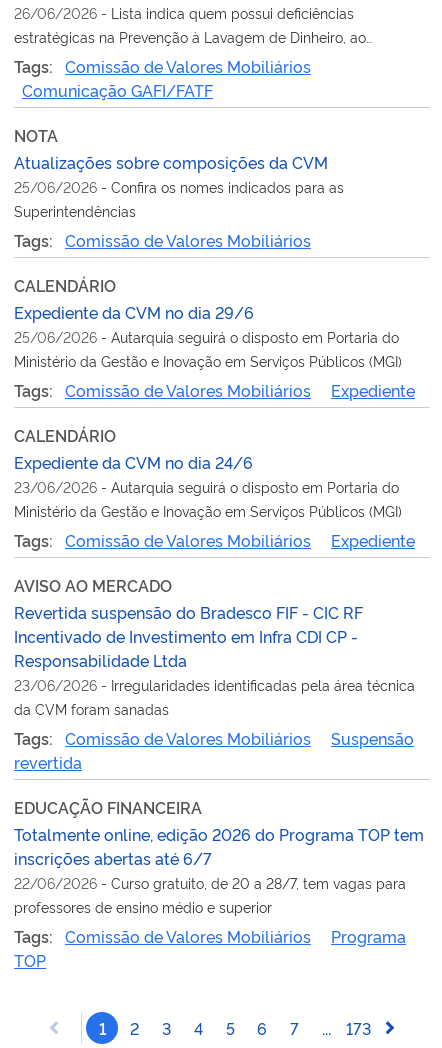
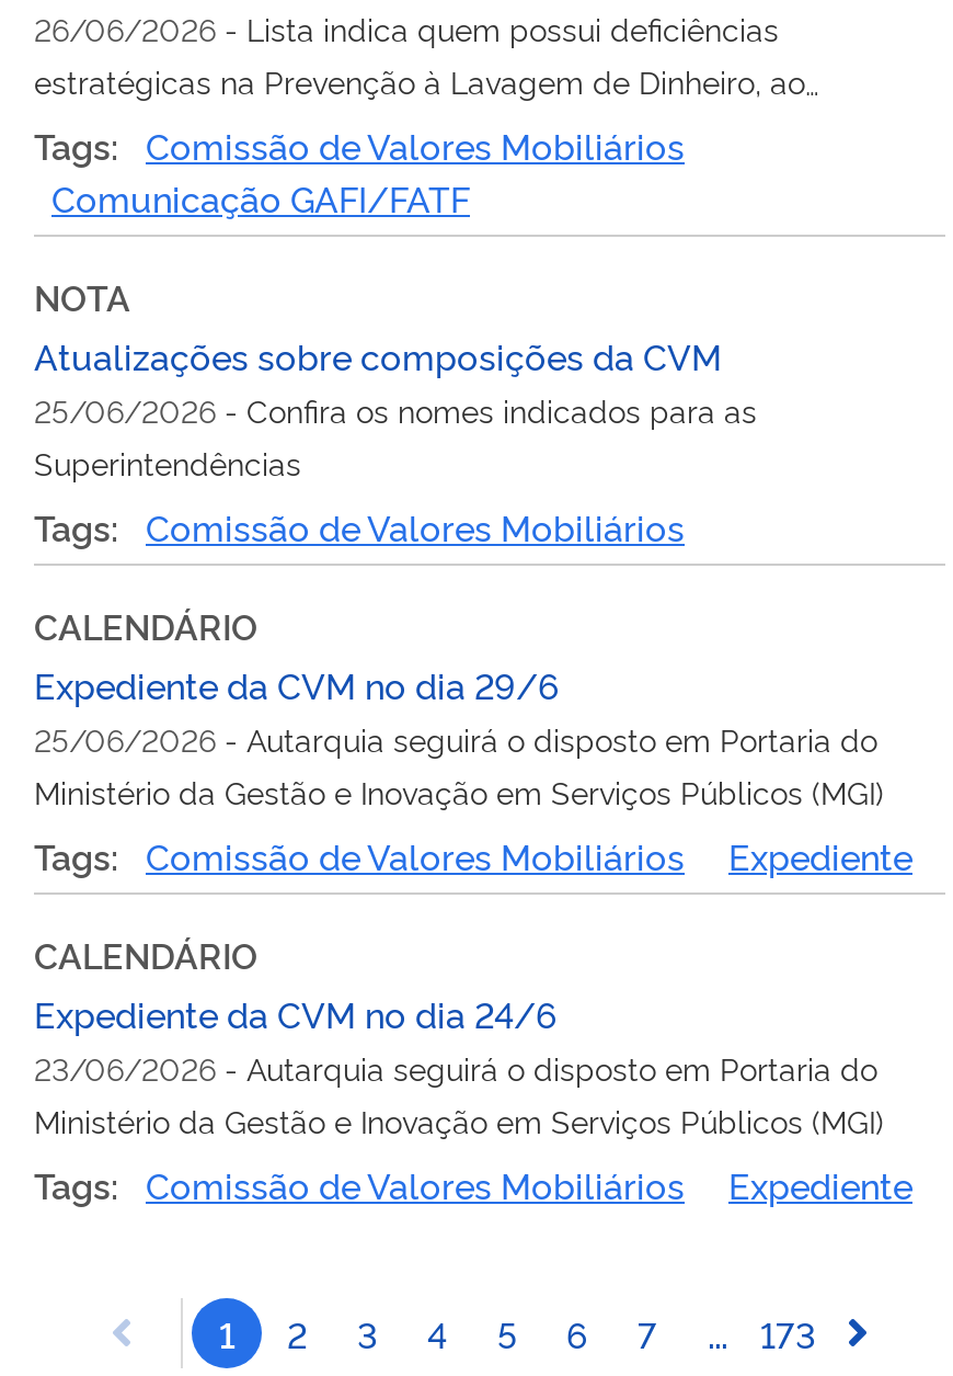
- AVISO AO MERCADO
- Revertida suspensão do Bradesco FIF - CIC RF
- Incentivado de Investimento em Infra CDI CP -
- Responsabilidade Ltda
- 23/06/2026 - Irregularidades identificadas pela área técnica
- da CVM foram sanadas
- Tags: Comissão de Valores Mobiliários
- Suspensão
- revertida
- EDUCAÇÃO FINANCEIRA
- Totalmente online, edição 2026 do Programa TOP tem
- inscrições abertas até 6/7
- 22/06/2026 - Curso gratuito, de 20 a 28/7, tem vagas para
- professores de ensino médio e superior
- Tags: Comissão de Valores Mobiliários
- Programa
- TOP
